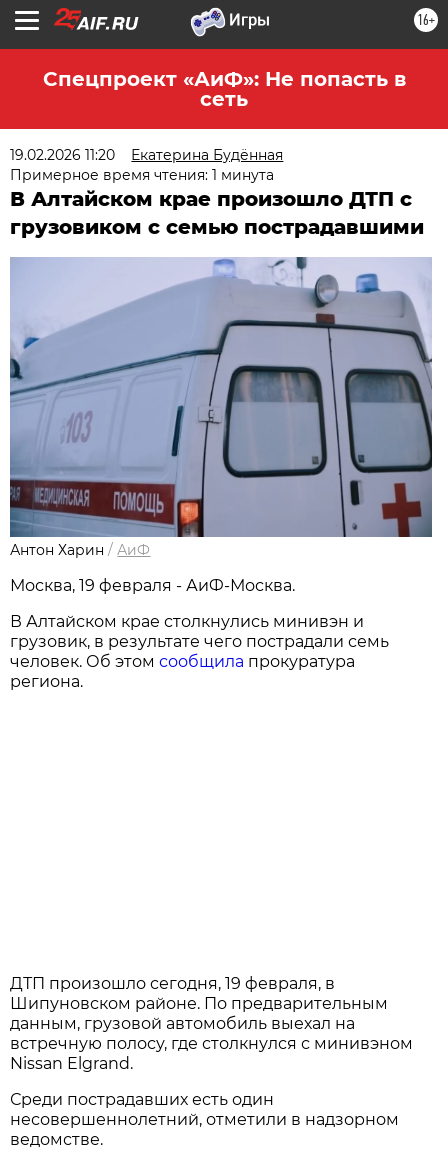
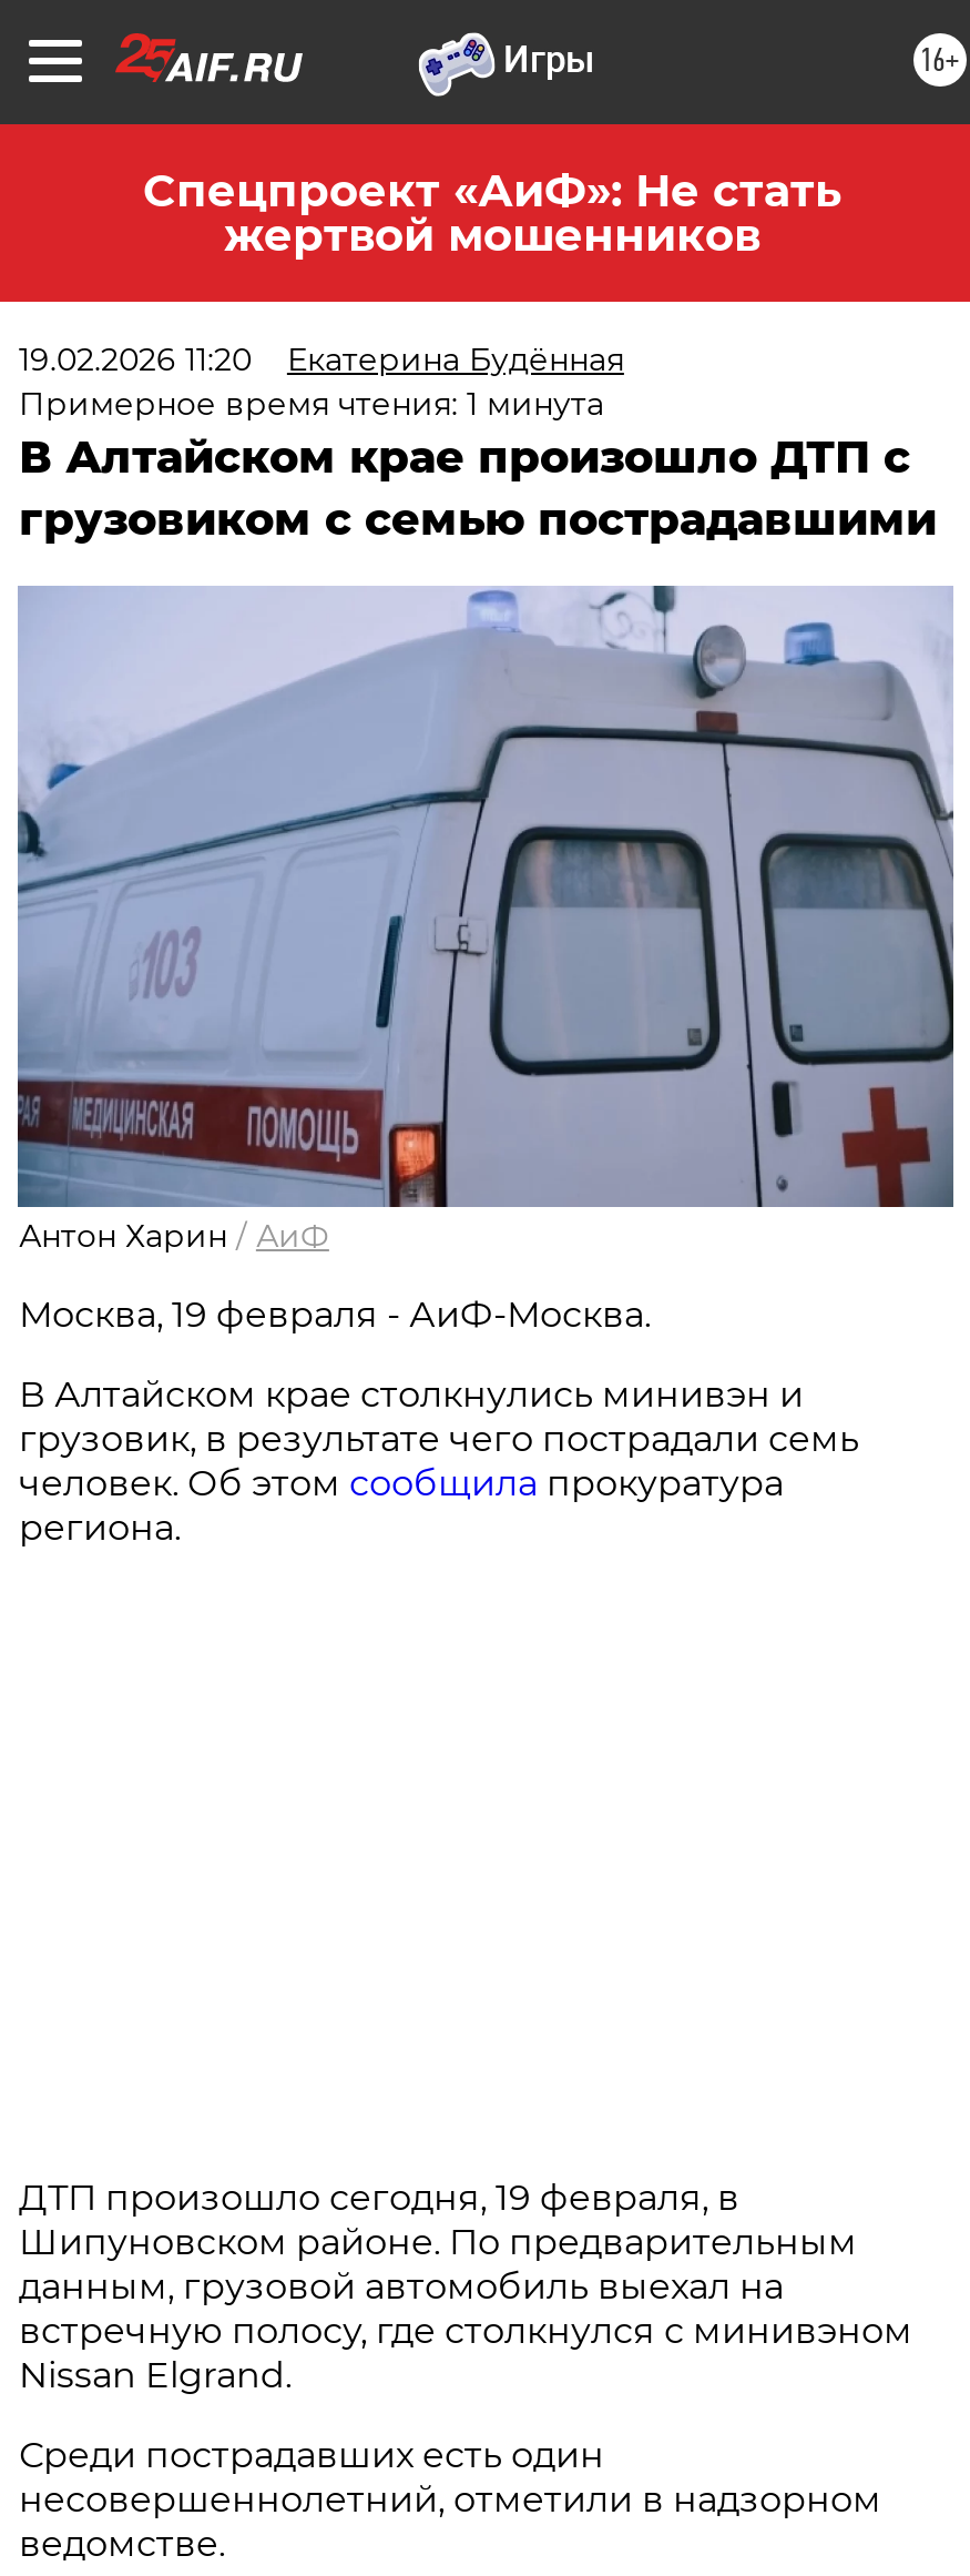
- Спецпроект «АиФ»: Не попасть в
- сеть
+ Спецпроект «АиФ»: Не стать
+ жертвой мошенников
